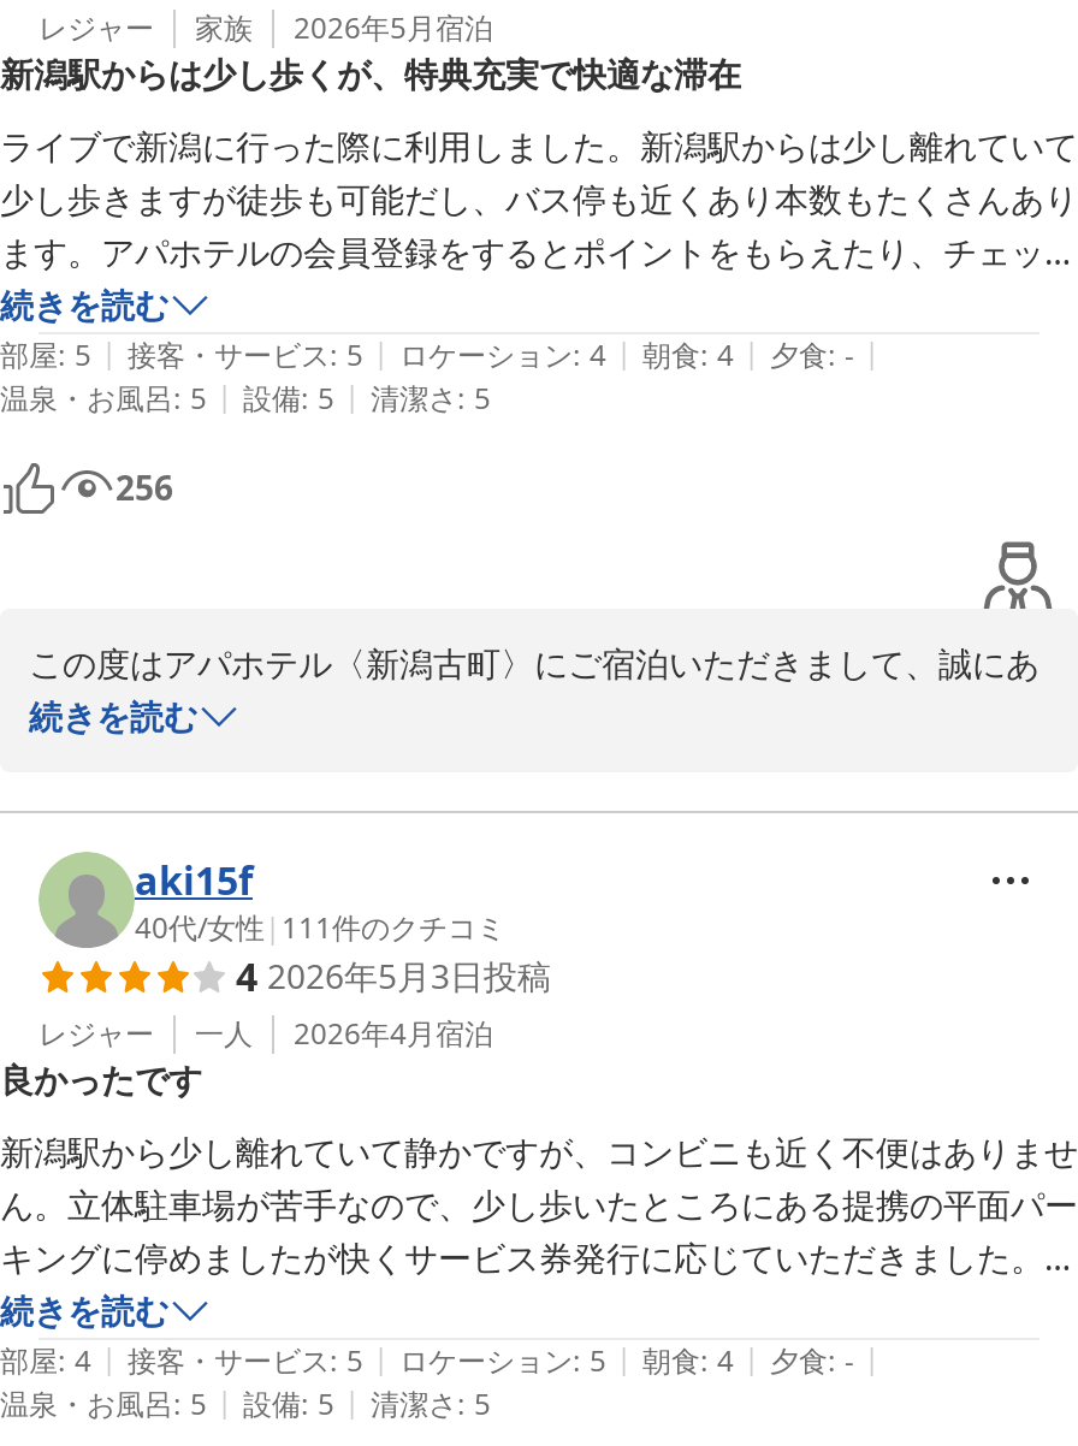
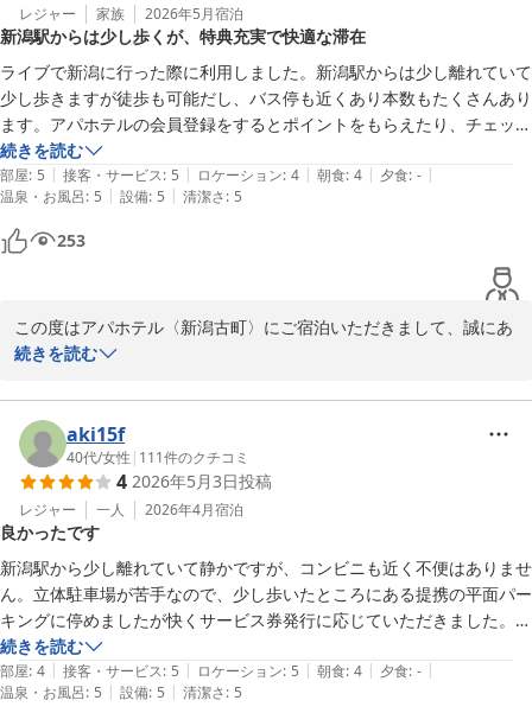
- 256
+ 253
